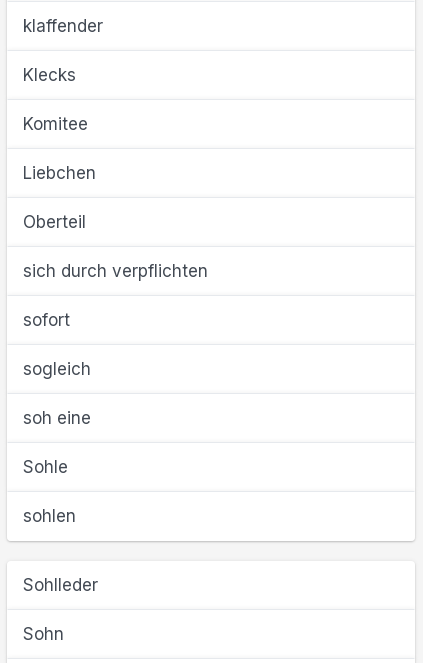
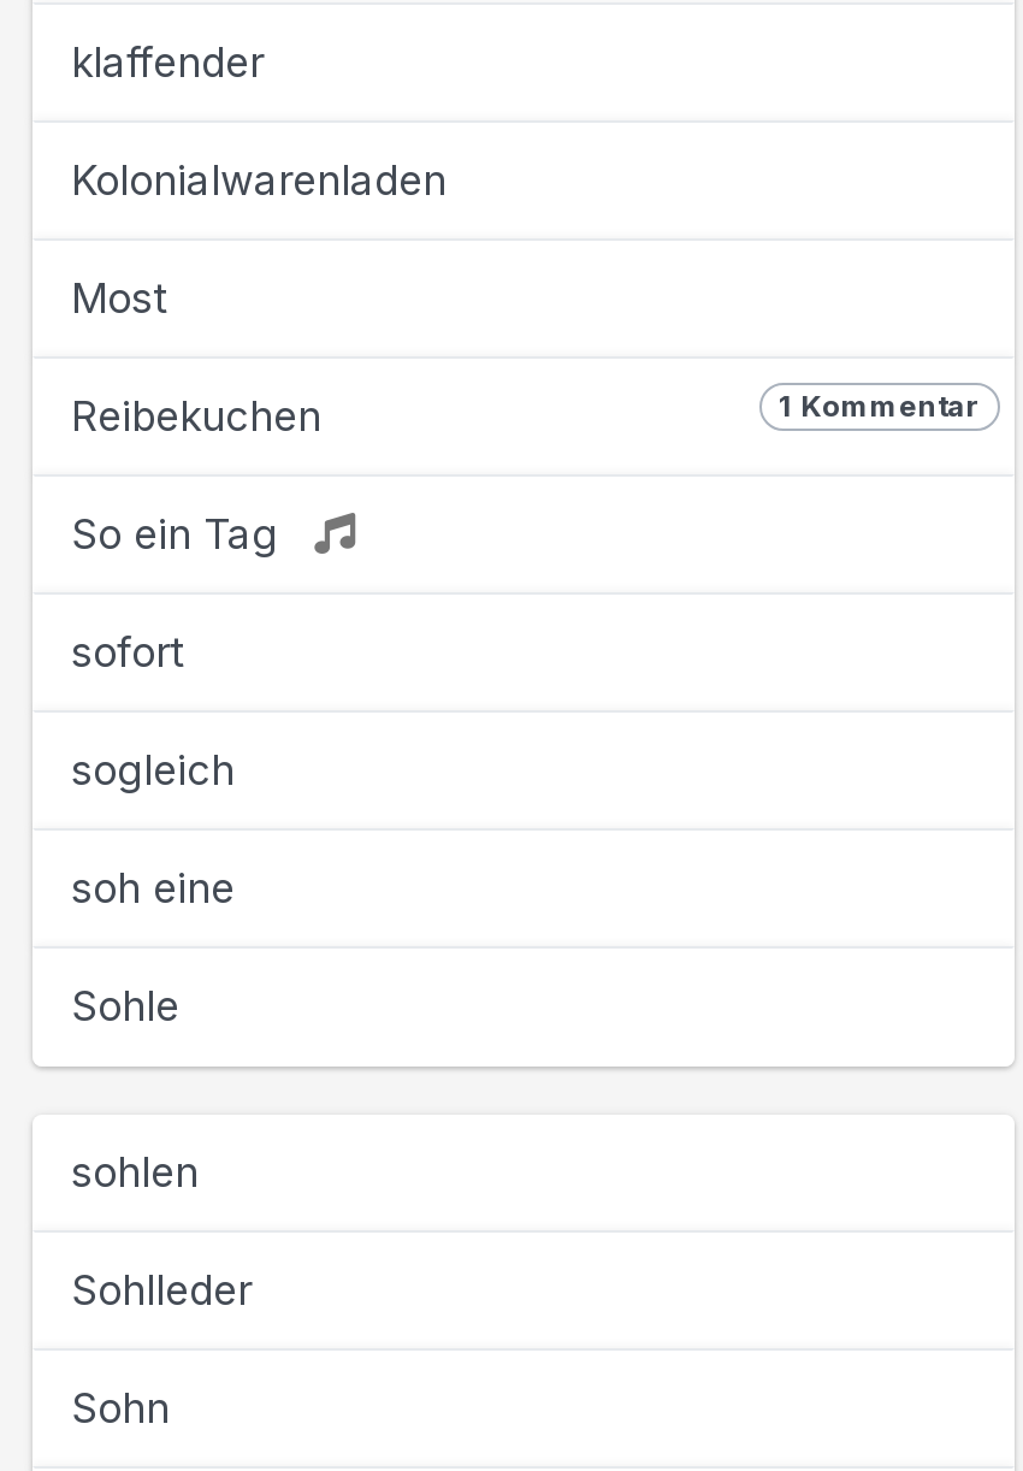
- Klecks
- Komitee
- Liebchen
- Oberteil
- sich durch verpflichten
+ Kolonialwarenladen
+ Most
+ 1 Kommentar
+ Reibekuchen
+ So ein Tag
